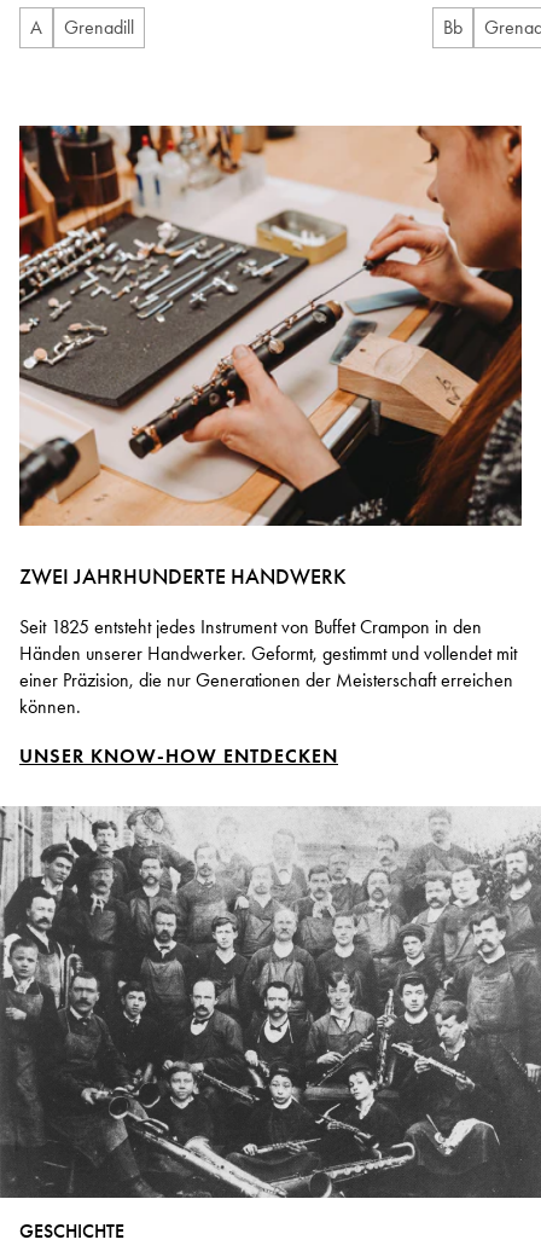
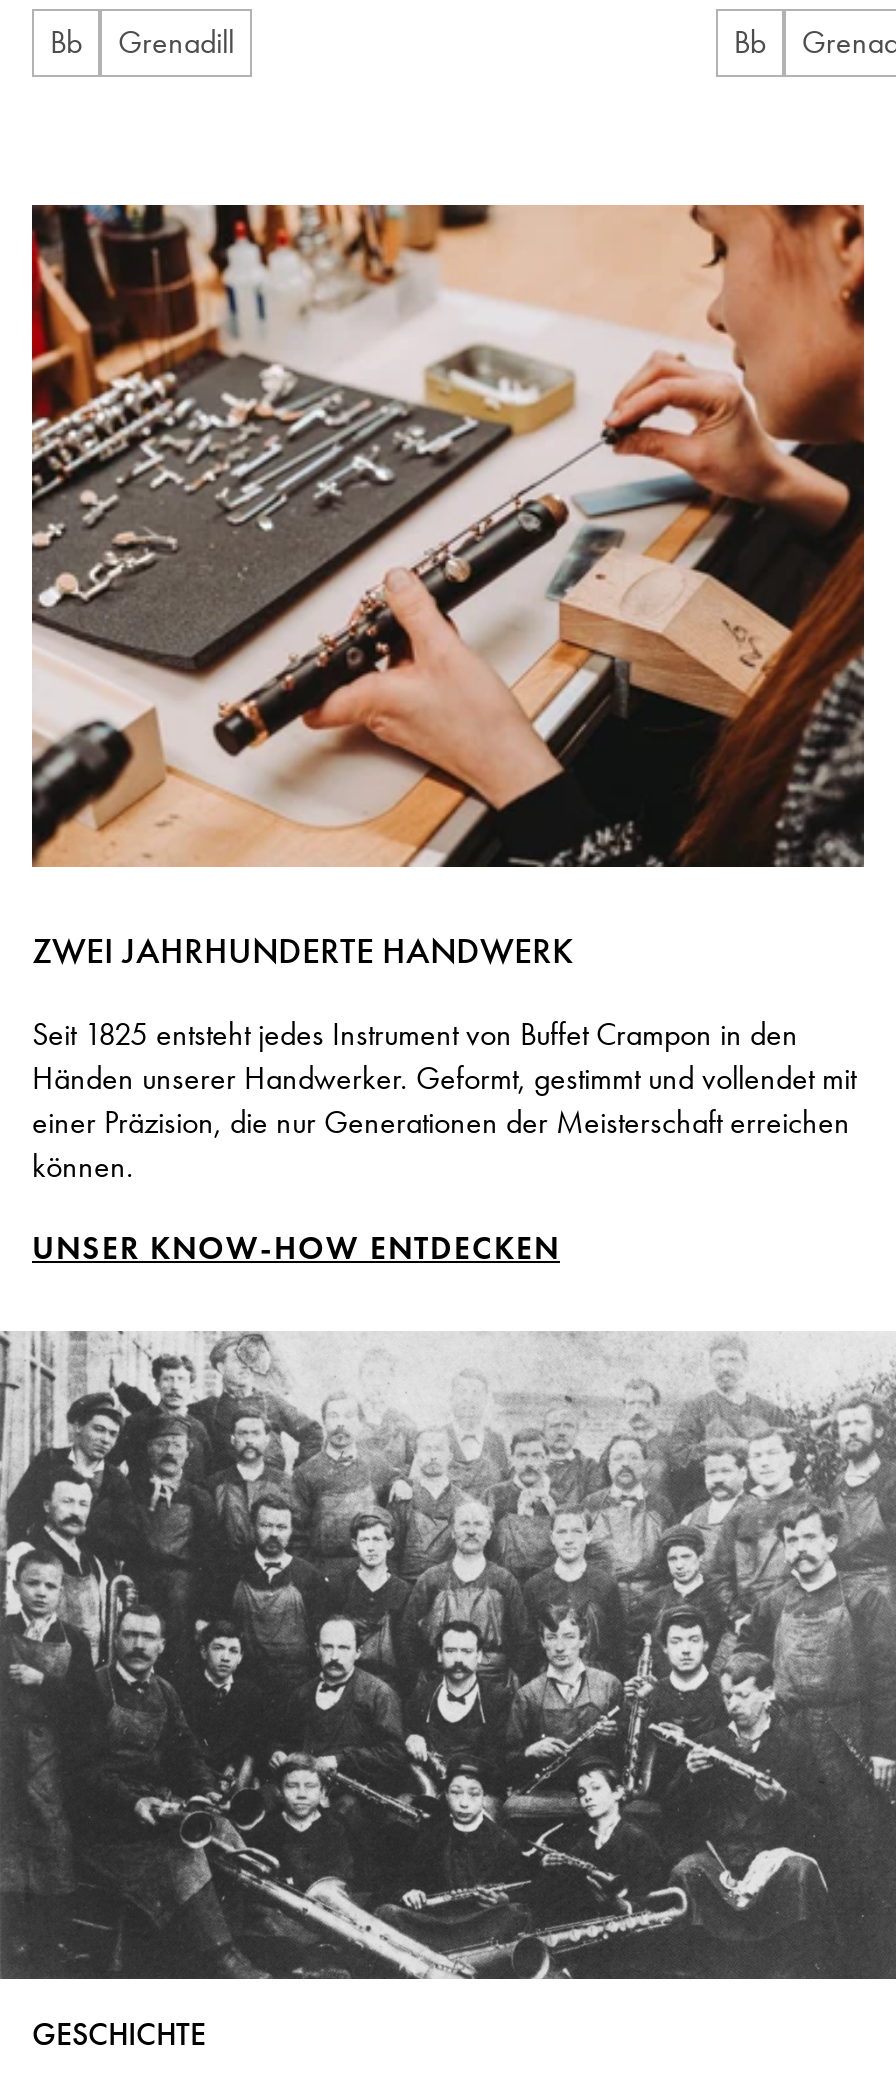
- A
+ Bb
